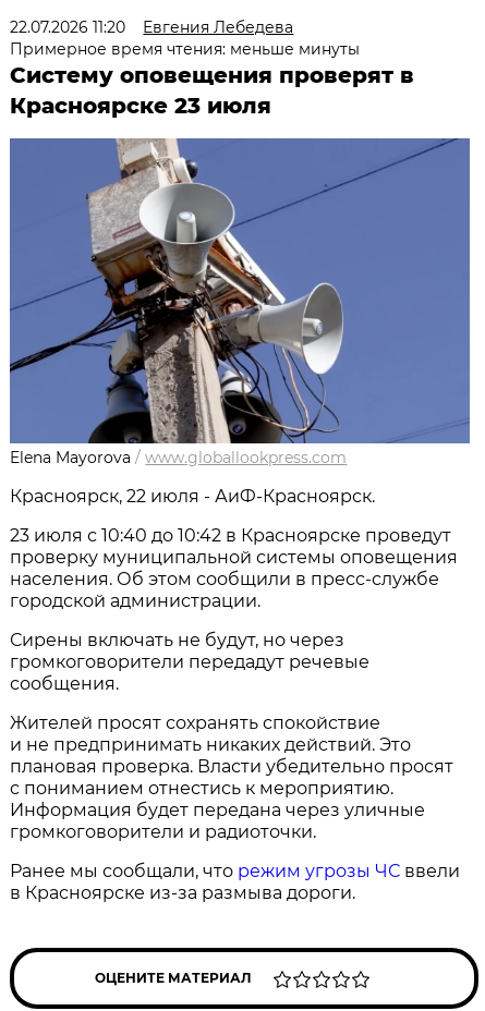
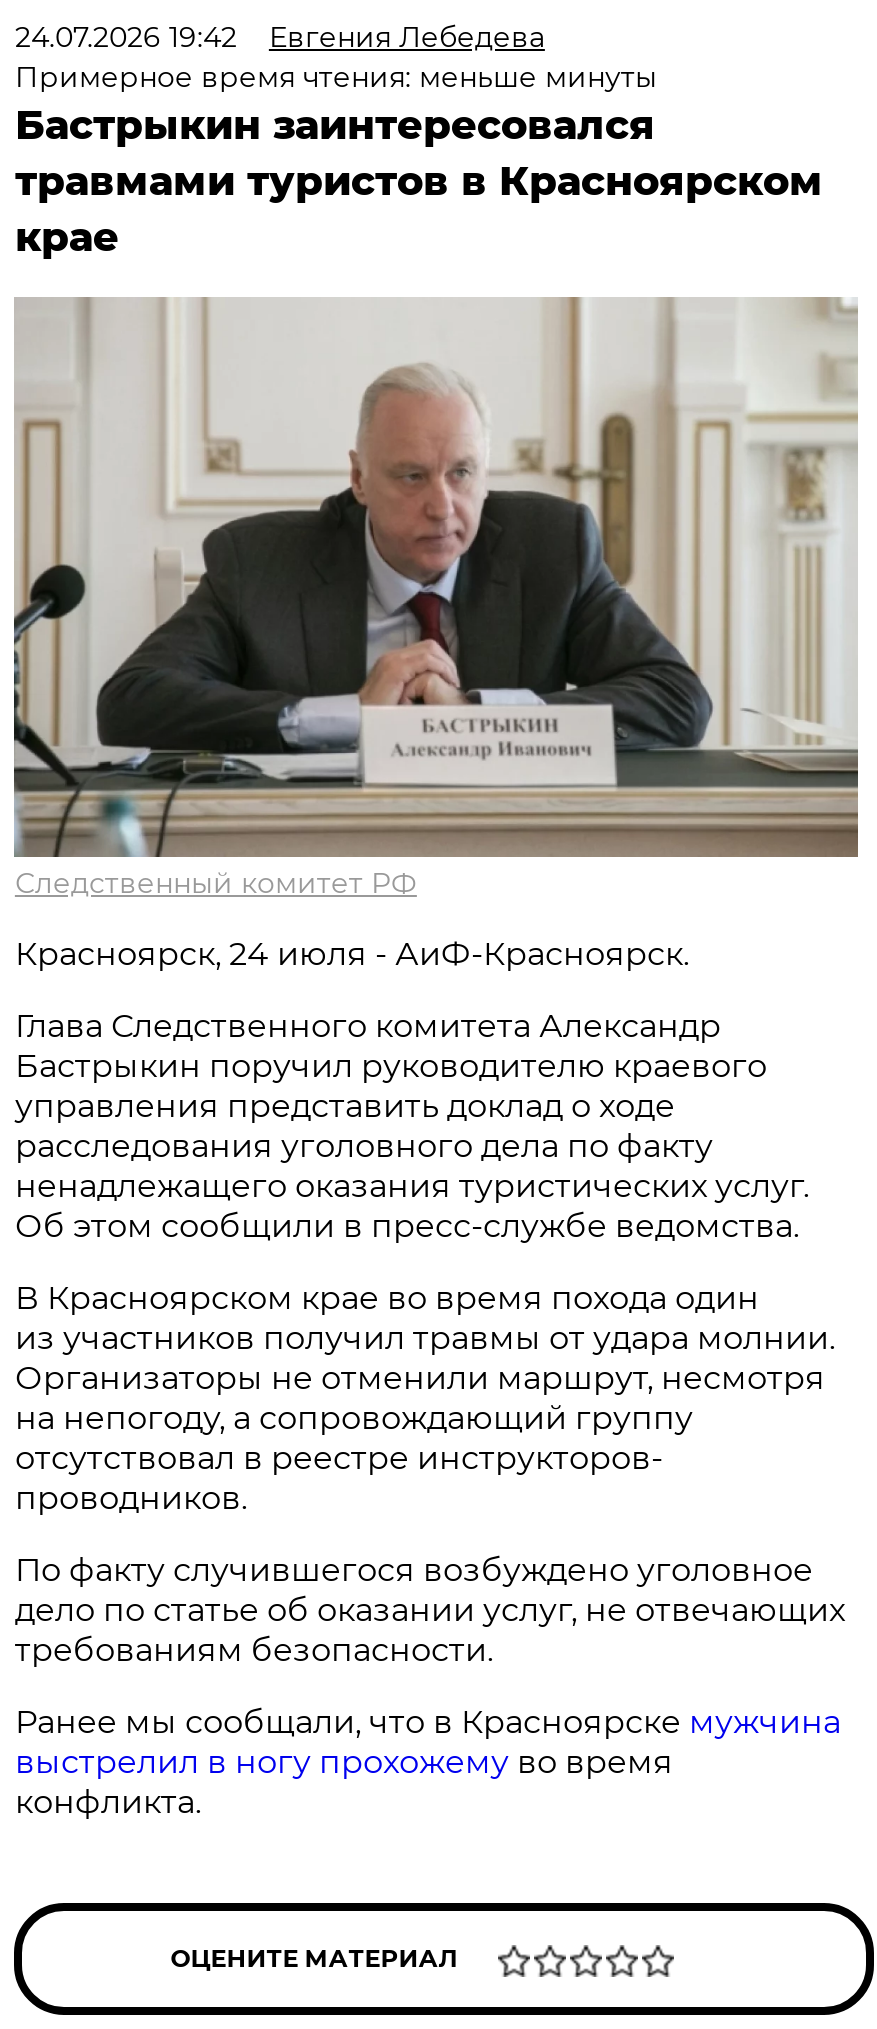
- 22.07.2026 11:20 Евгения Лебедева
+ 24.07.2026 19:42 Евгения Лебедева

- Систему оповещения проверят в
- Красноярске 23 июля
+ Бастрыкин заинтересовался
+ травмами туристов в Красноярском
+ крае

- [image]
- Elena Mayorova / www.globallookpress.com
+ [image]
+ Следственный комитет РФ

- Красноярск, 22 июля - АиФ-Красноярск.
+ Красноярск, 24 июля - АиФ-Красноярск.

- 23 июля с 10:40 до 10:42 в Красноярске проведут
- проверку муниципальной системы оповещения
- населения. Об этом сообщили в пресс-службе
- городской администрации.
+ Глава Следственного комитета Александр
+ Бастрыкин поручил руководителю краевого
+ управления представить доклад о ходе
+ расследования уголовного дела по факту
+ ненадлежащего оказания туристических услуг.
+ Об этом сообщили в пресс-службе ведомства.

- Сирены включать не будут, но через
- громкоговорители передадут речевые
- сообщения.
+ В Красноярском крае во время похода один
+ из участников получил травмы от удара молнии.
+ Организаторы не отменили маршрут, несмотря
+ на непогоду, а сопровождающий группу
+ отсутствовал в реестре инструкторов-
+ проводников.

- Жителей просят сохранять спокойствие
- и не предпринимать никаких действий. Это
- плановая проверка. Власти убедительно просят
- с пониманием отнестись к мероприятию.
- Информация будет передана через уличные
- громкоговорители и радиоточки.
+ По факту случившегося возбуждено уголовное
+ дело по статье об оказании услуг, не отвечающих
+ требованиям безопасности.

- Ранее мы сообщали, что режим угрозы ЧС ввели
- в Красноярске из-за размыва дороги.
+ Ранее мы сообщали, что в Красноярске мужчина
+ выстрелил в ногу прохожему во время
+ конфликта.
